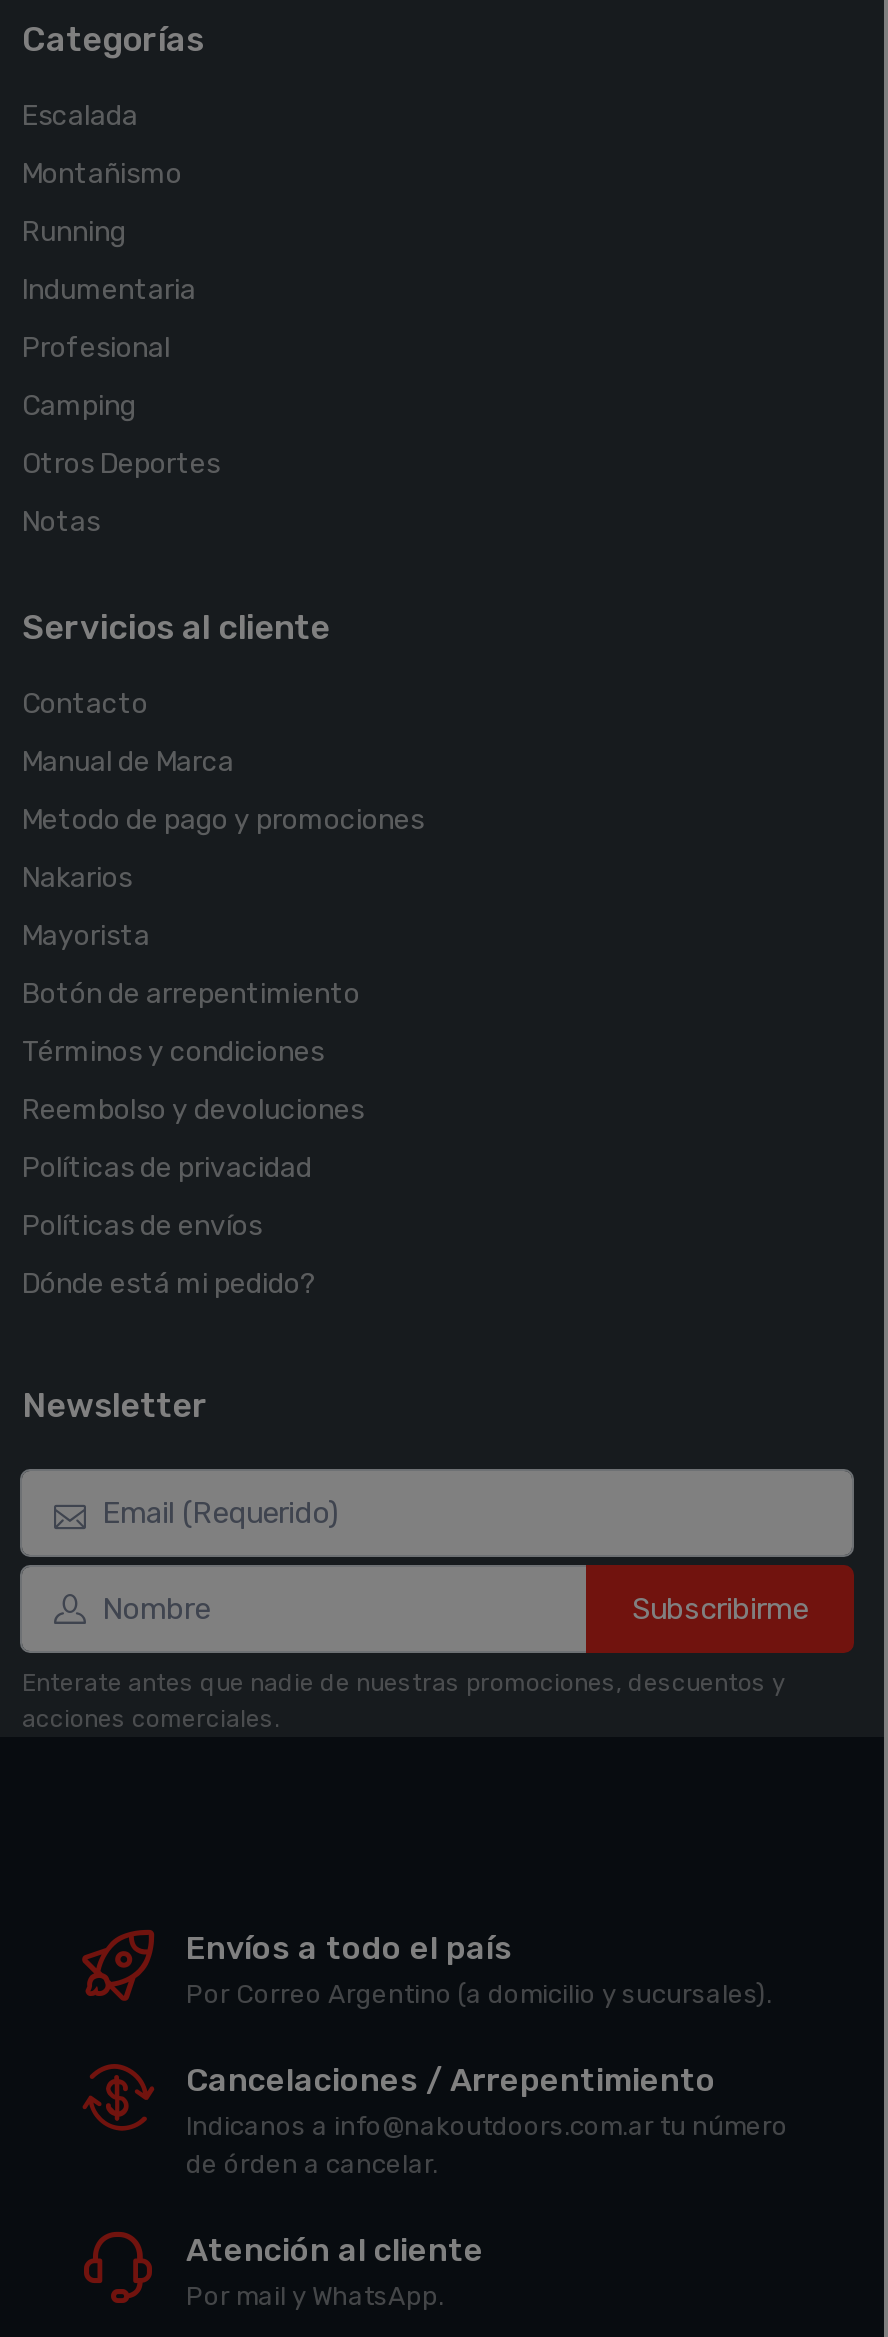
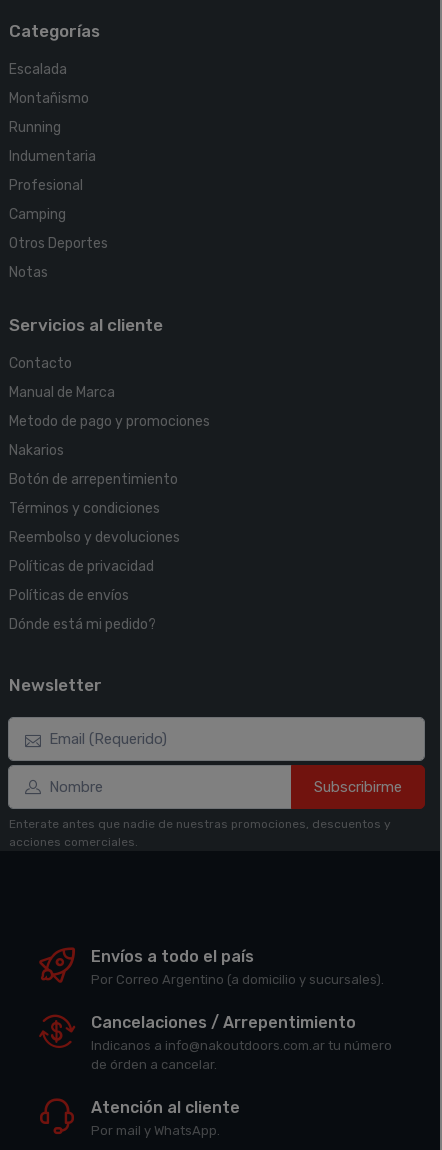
- Mayorista
